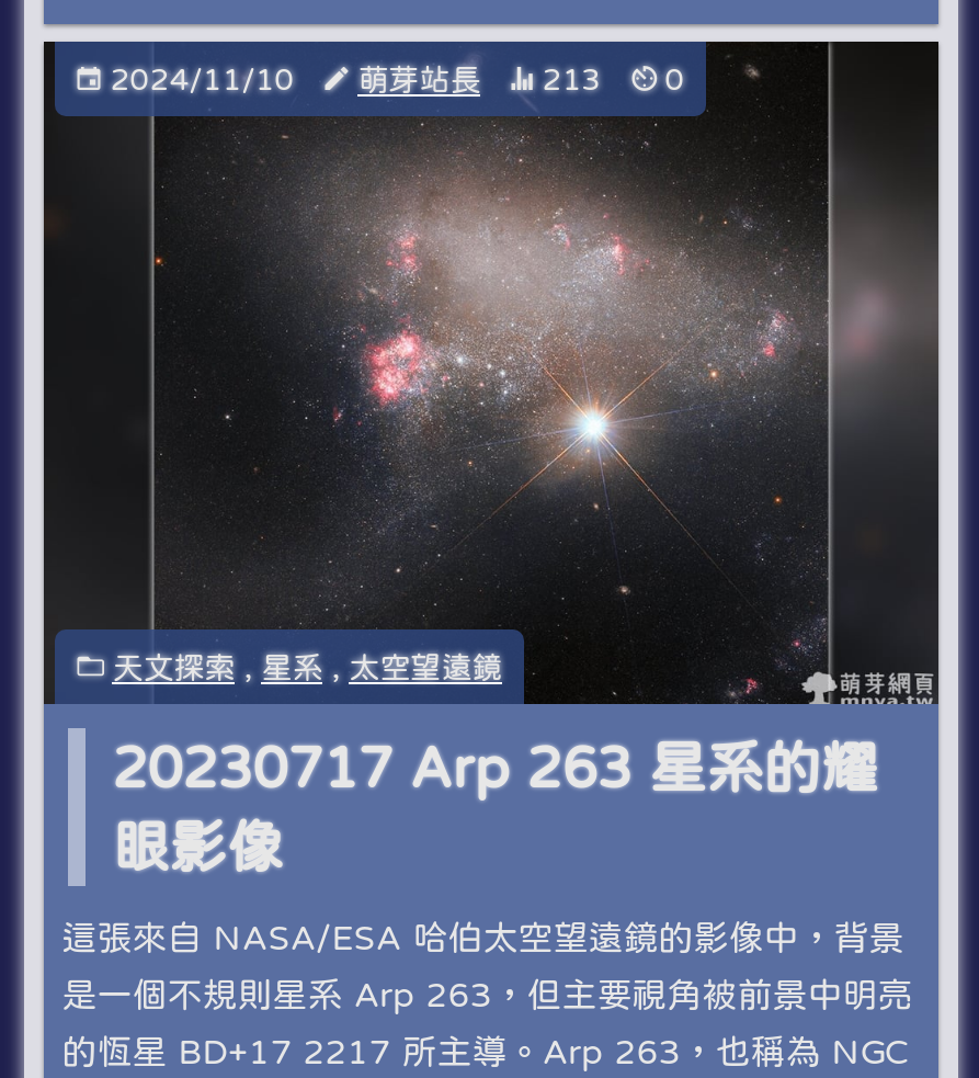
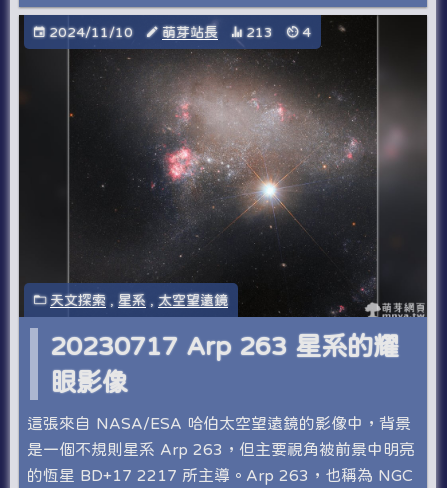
- 0
+ 4
